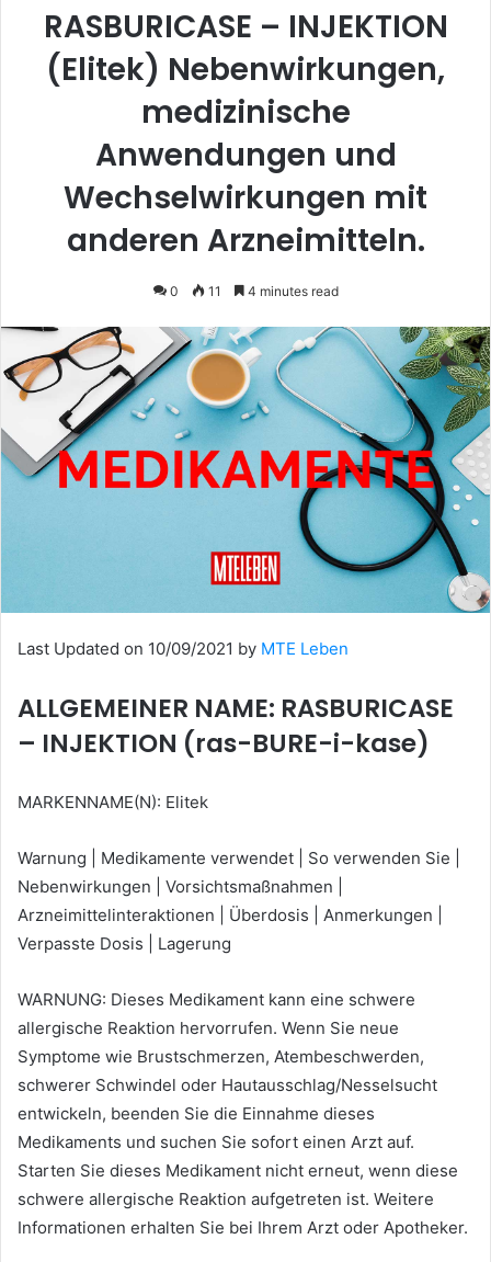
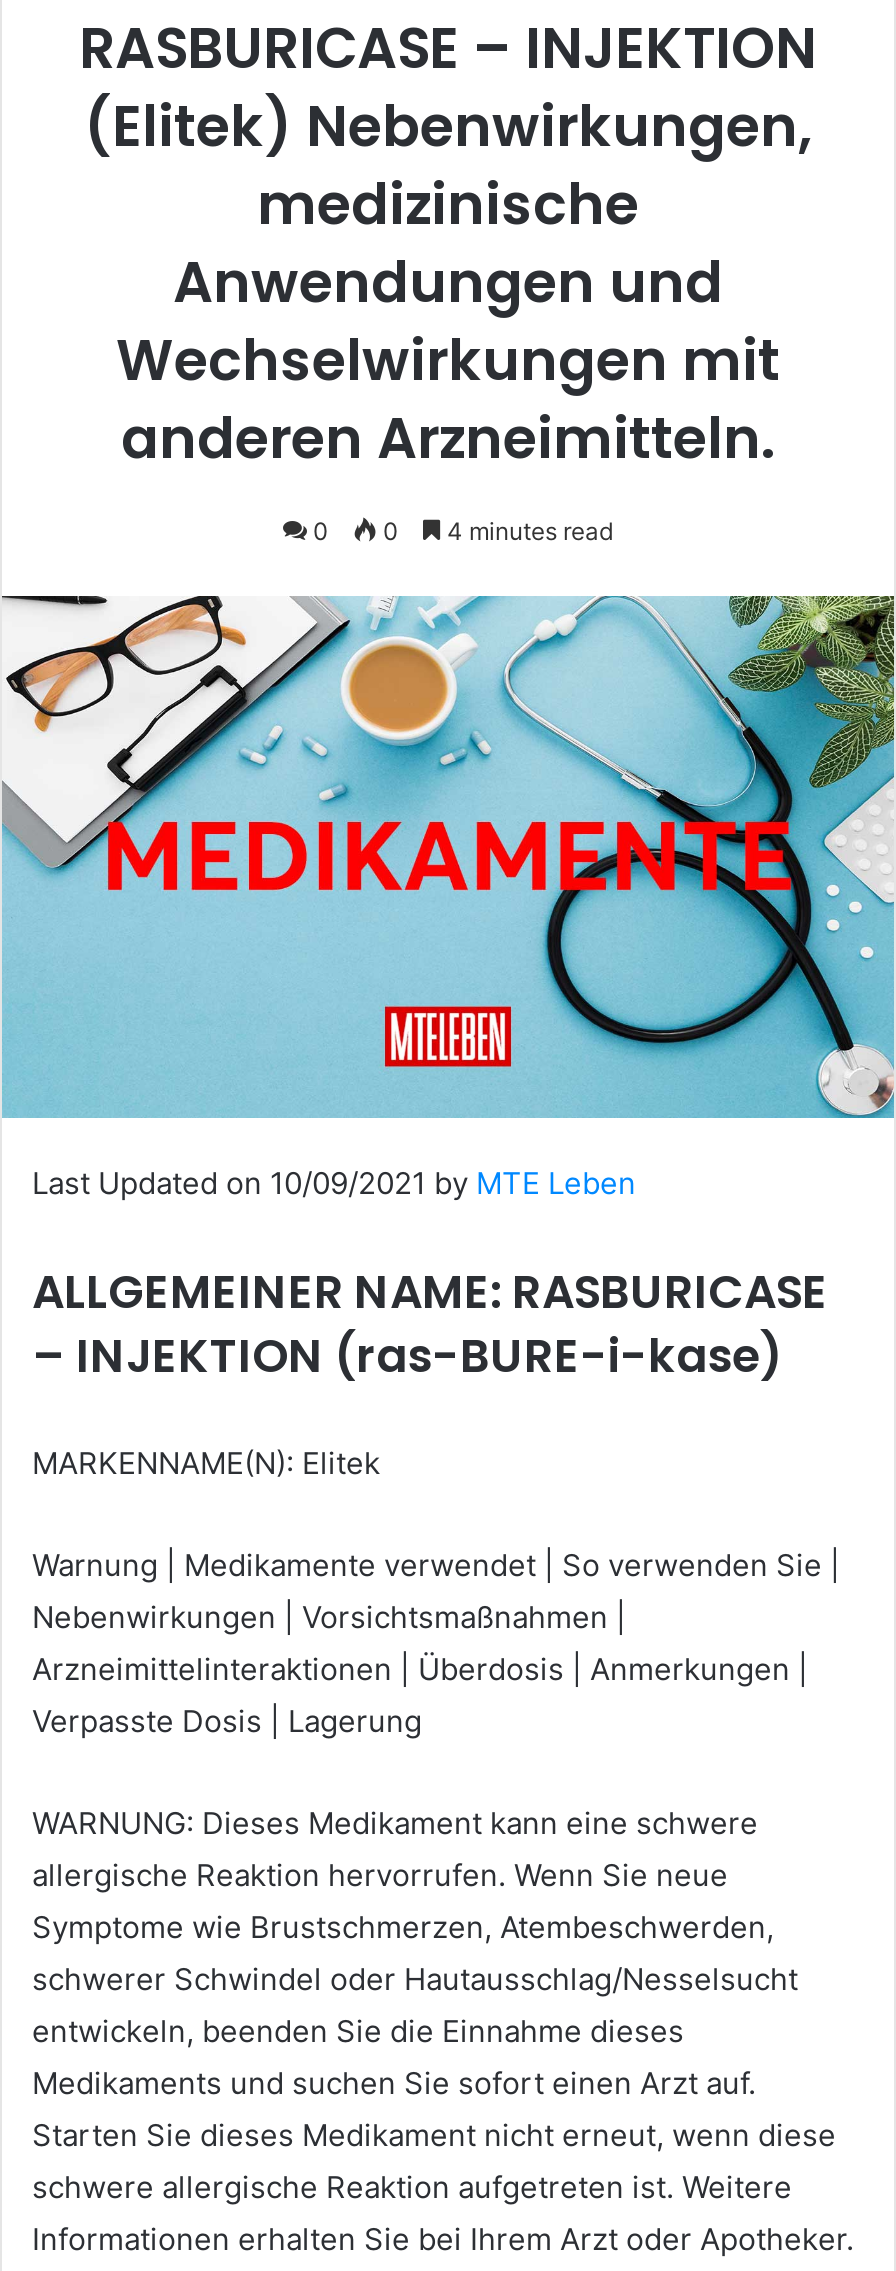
- 0 11 4 minutes read
+ 0 0 4 minutes read
